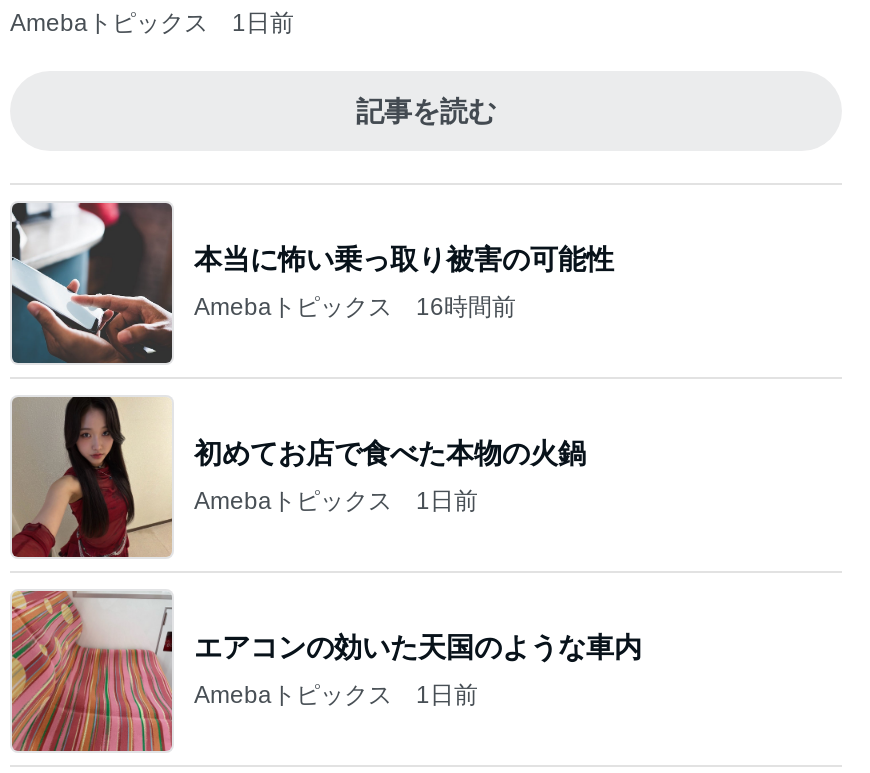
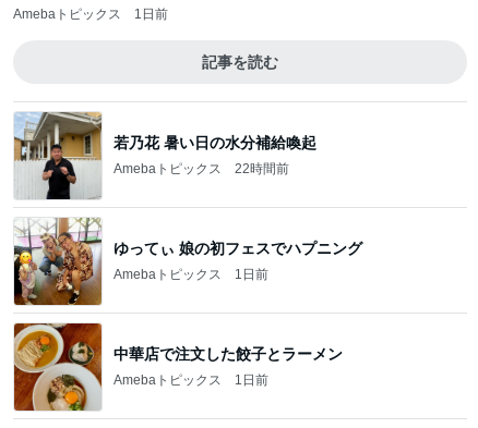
- [image]
- 本当に怖い乗っ取り被害の可能性
+ [image]
+ 若乃花 暑い日の水分補給喚起

- Amebaトピックス 16時間前
+ Amebaトピックス 22時間前

- [image]
- 初めてお店で食べた本物の火鍋
+ [image]
+ ゆってぃ 娘の初フェスでハプニング

- [image]
- エアコンの効いた天国のような車内
+ [image]
+ 中華店で注文した餃子とラーメン
